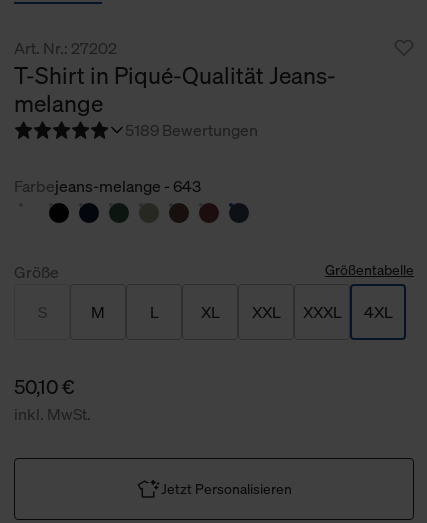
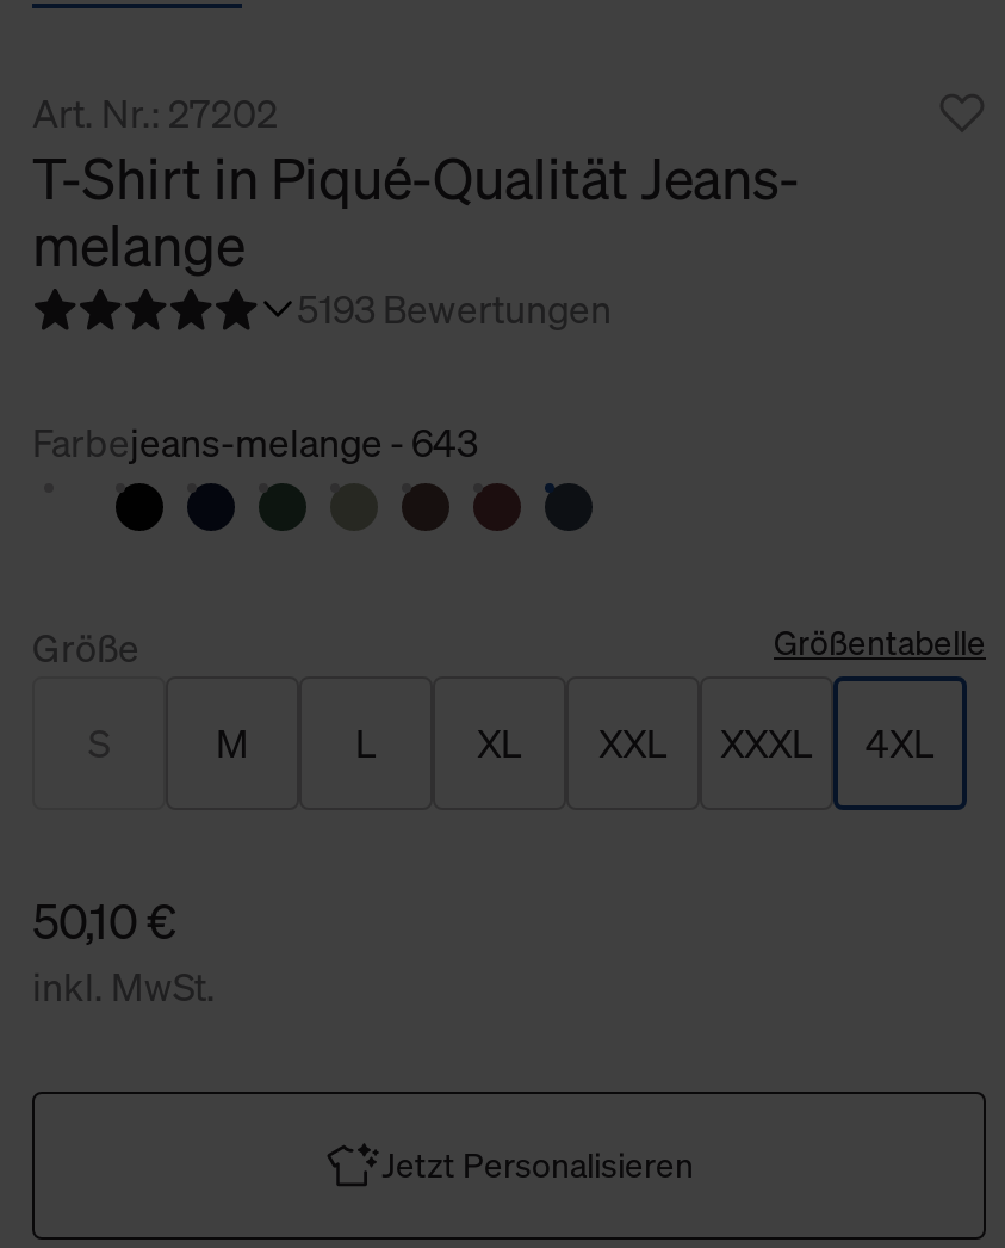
- 5189 Bewertungen
+ 5193 Bewertungen
